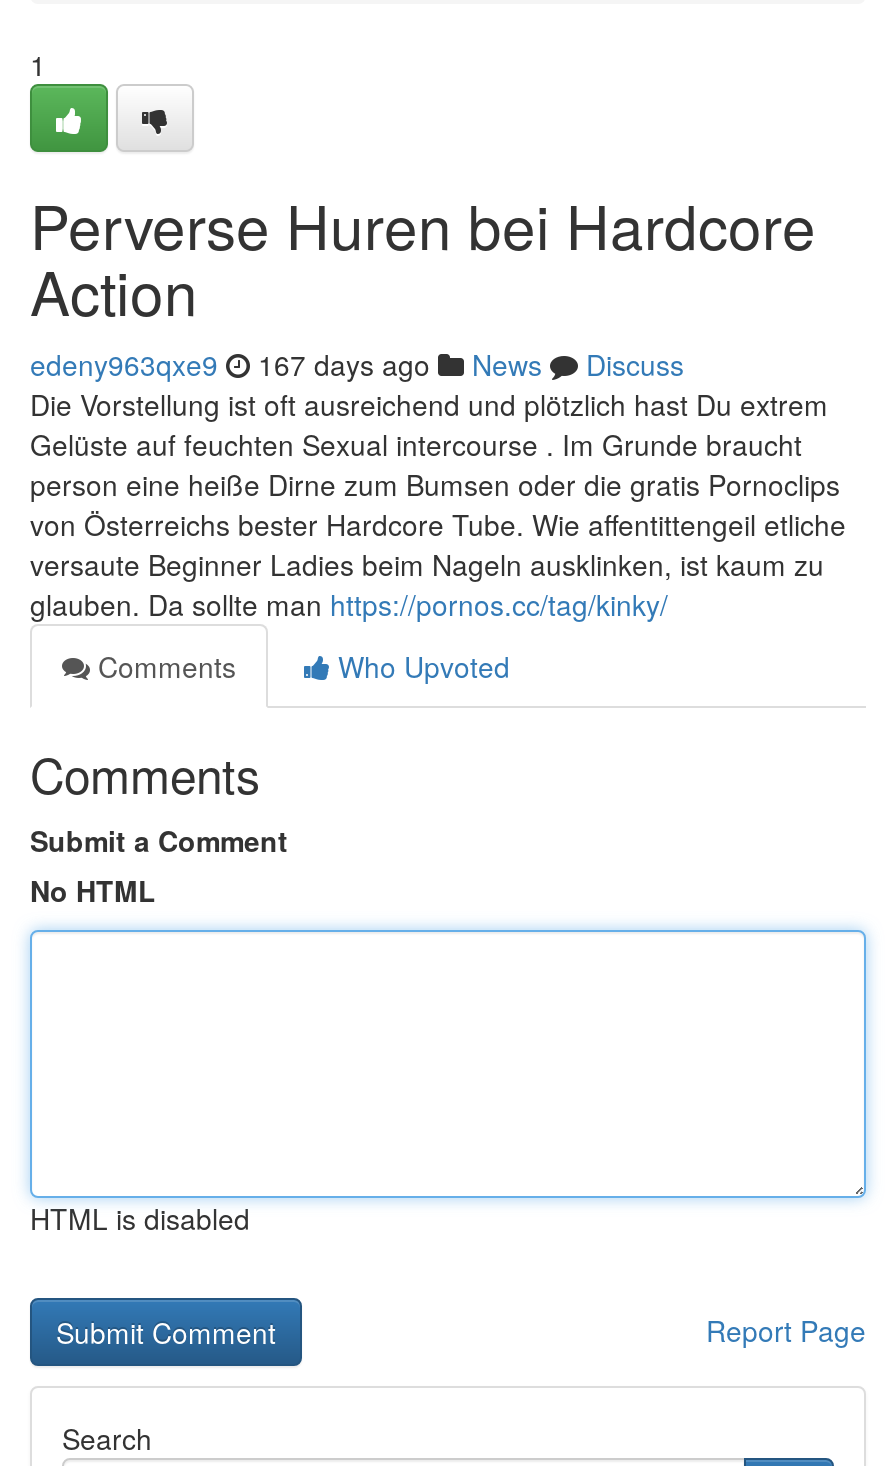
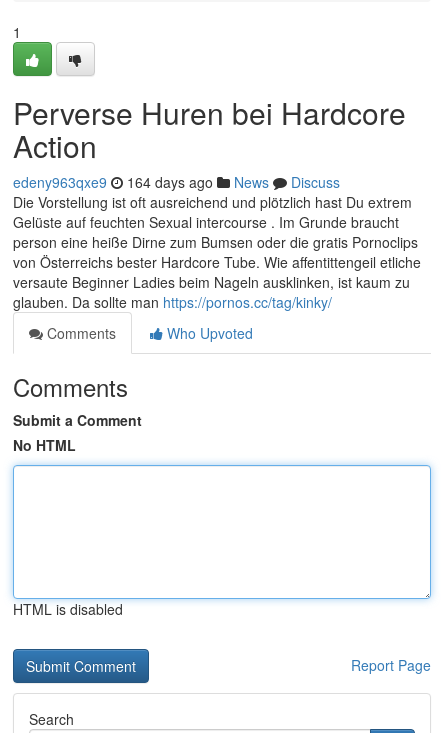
- edeny963qxe9 167 days ago News Discuss
+ edeny963qxe9 164 days ago News Discuss
